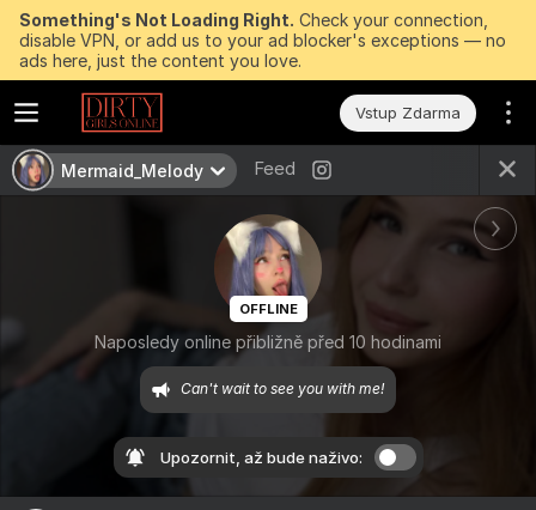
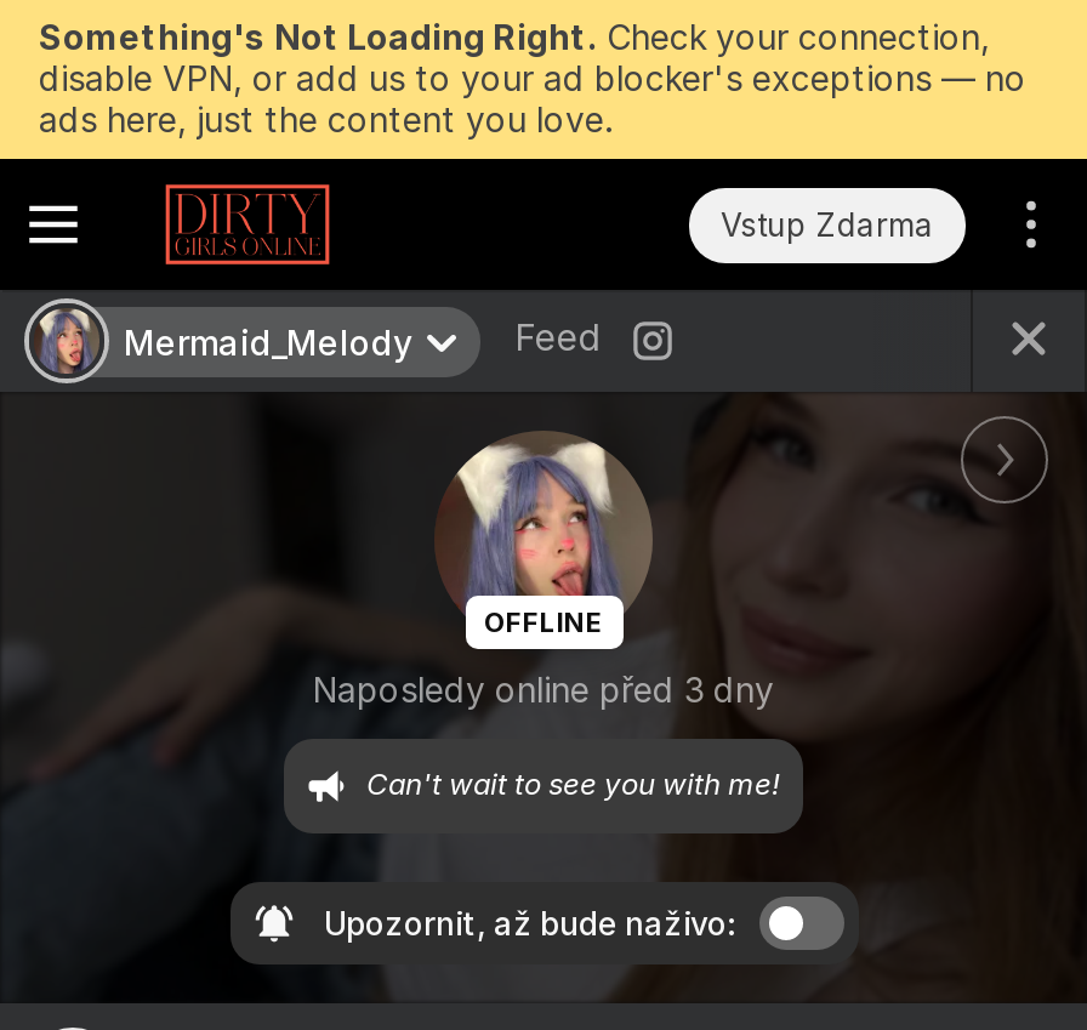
- Naposledy online přibližně před 10 hodinami
+ Naposledy online před 3 dny
